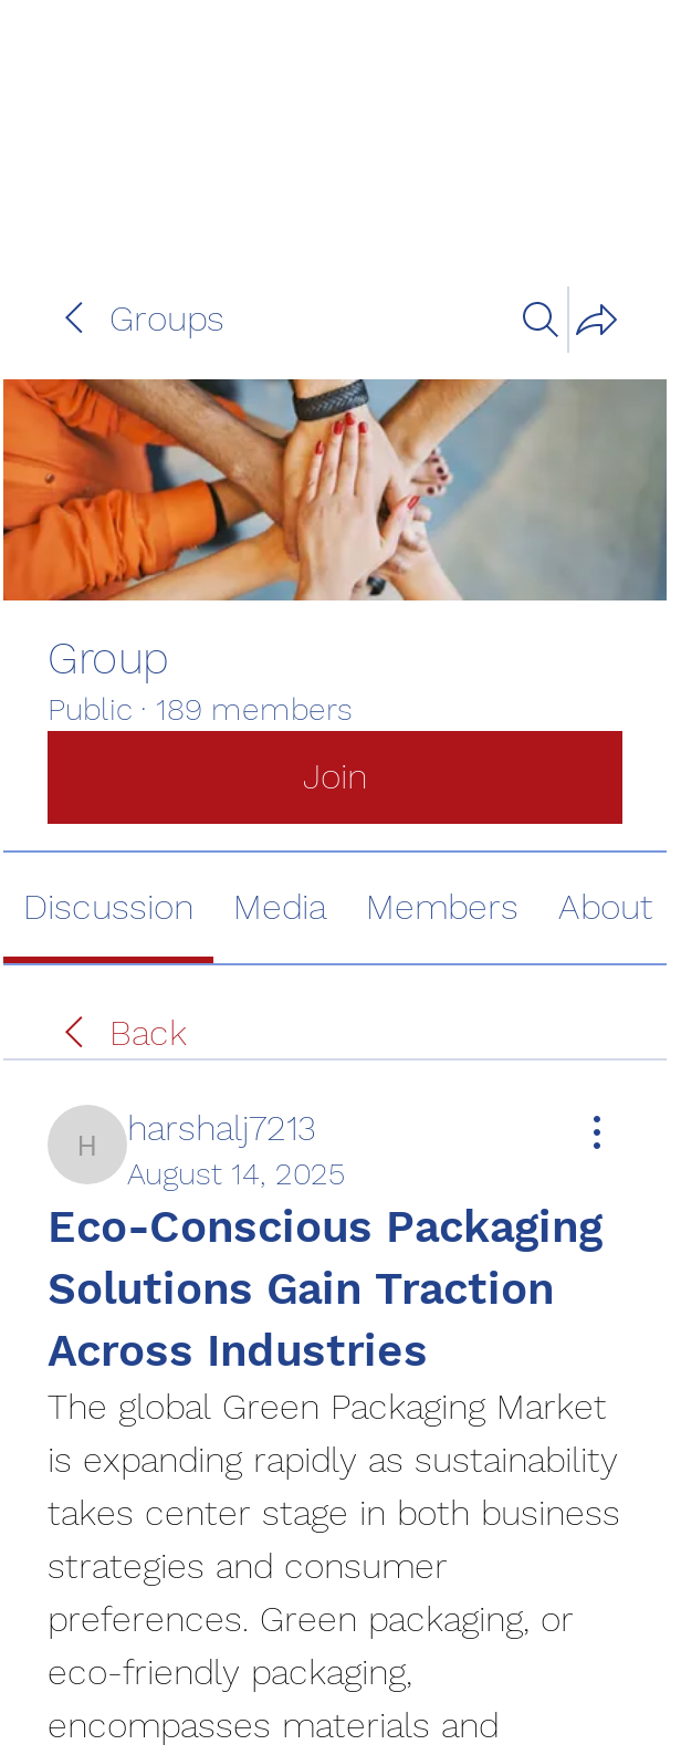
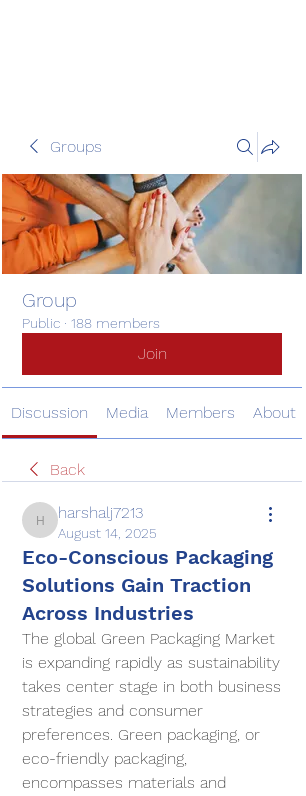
- Public · 189 members
+ Public · 188 members
